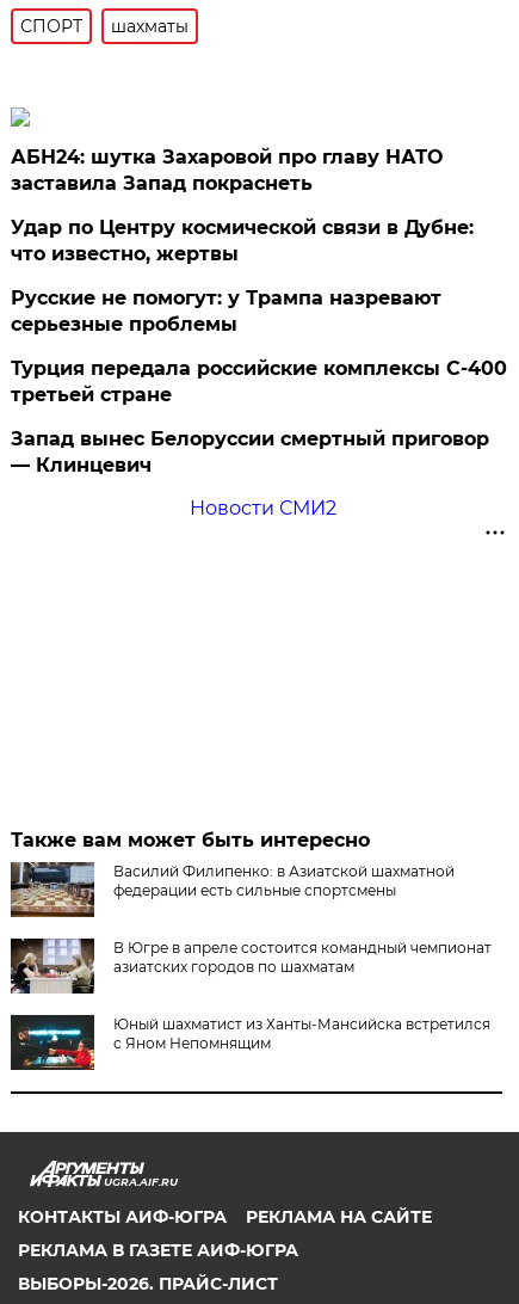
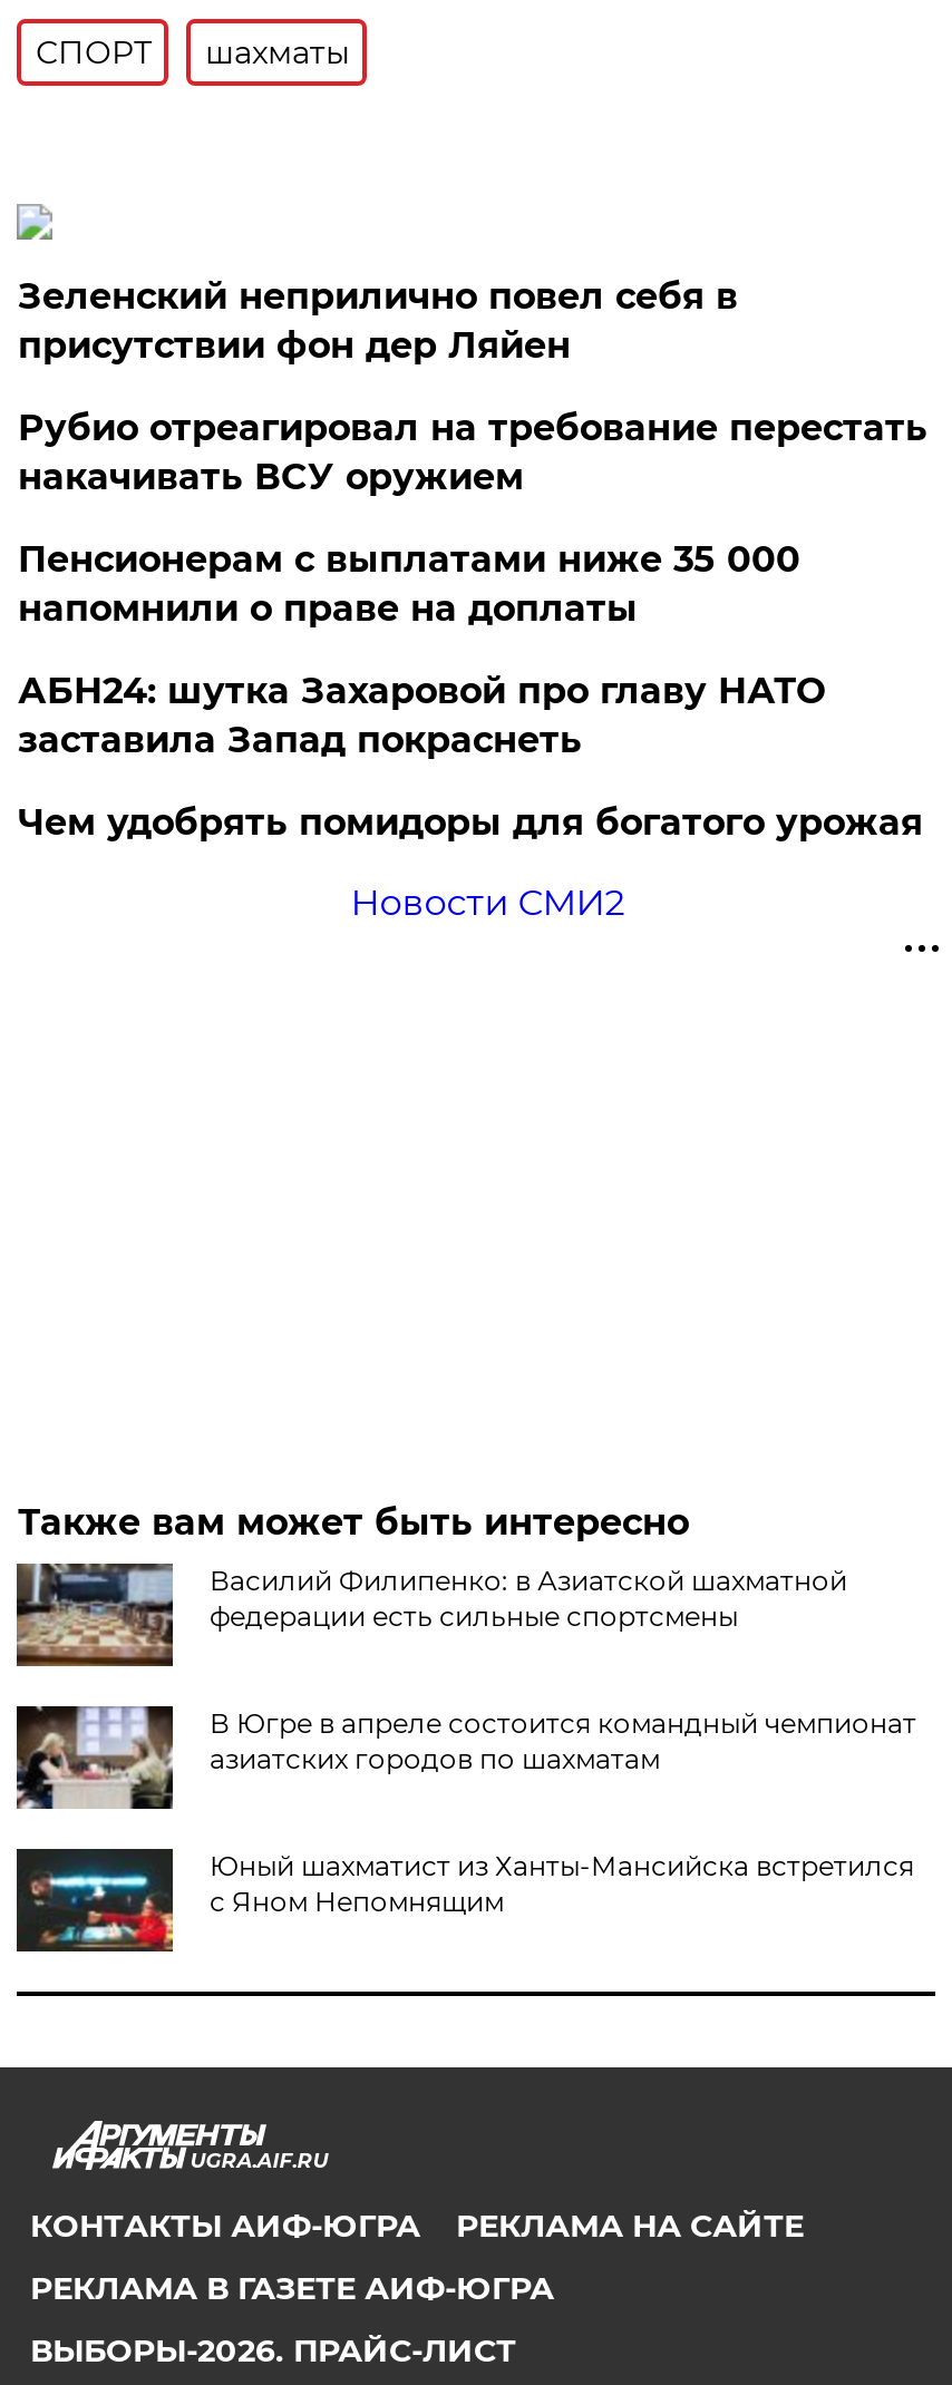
+ Зеленский неприлично повел cебя в
+ присутствии фон дер Ляйен
+ Рубио отреагировал на требование перестать
+ накачивать ВСУ оружием
+ Пенсионерам с выплатами ниже 35 000
+ напомнили о праве на доплаты

moved down: АБН24: шутка Захаровой про главу НАТО | заставила Запад покраснеть

- Удар по Центру космической связи в Дубне:
- что известно, жертвы
- Русские не помогут: у Трампа назревают
- серьезные проблемы
- Турция передала российские комплексы С-400
- третьей стране
- Запад вынес Белоруссии смертный приговор
- — Клинцевич
+ Чем удобрять помидоры для богатого урожая
